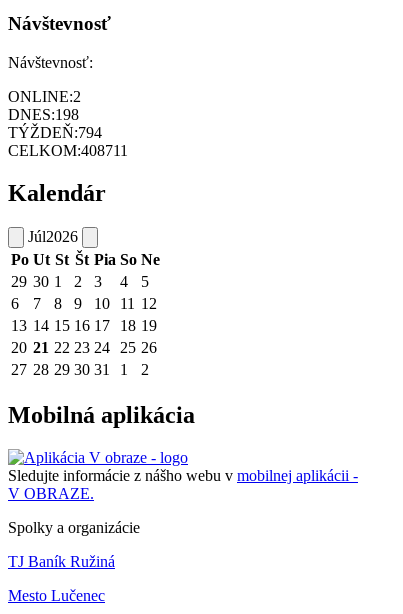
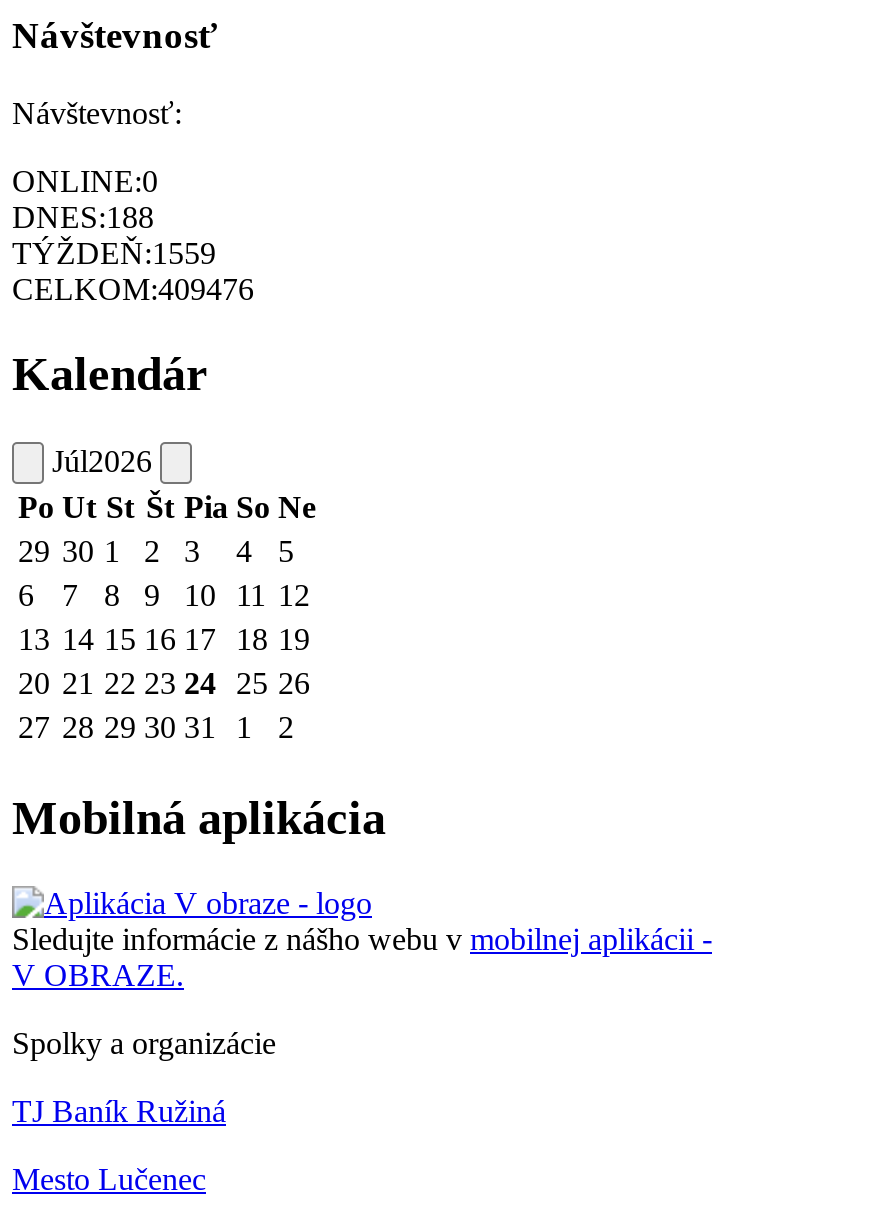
- ONLINE:2
+ ONLINE:0

- DNES:198
+ DNES:188

- TÝŽDEŇ:794
+ TÝŽDEŇ:1559

- CELKOM:408711
+ CELKOM:409476
